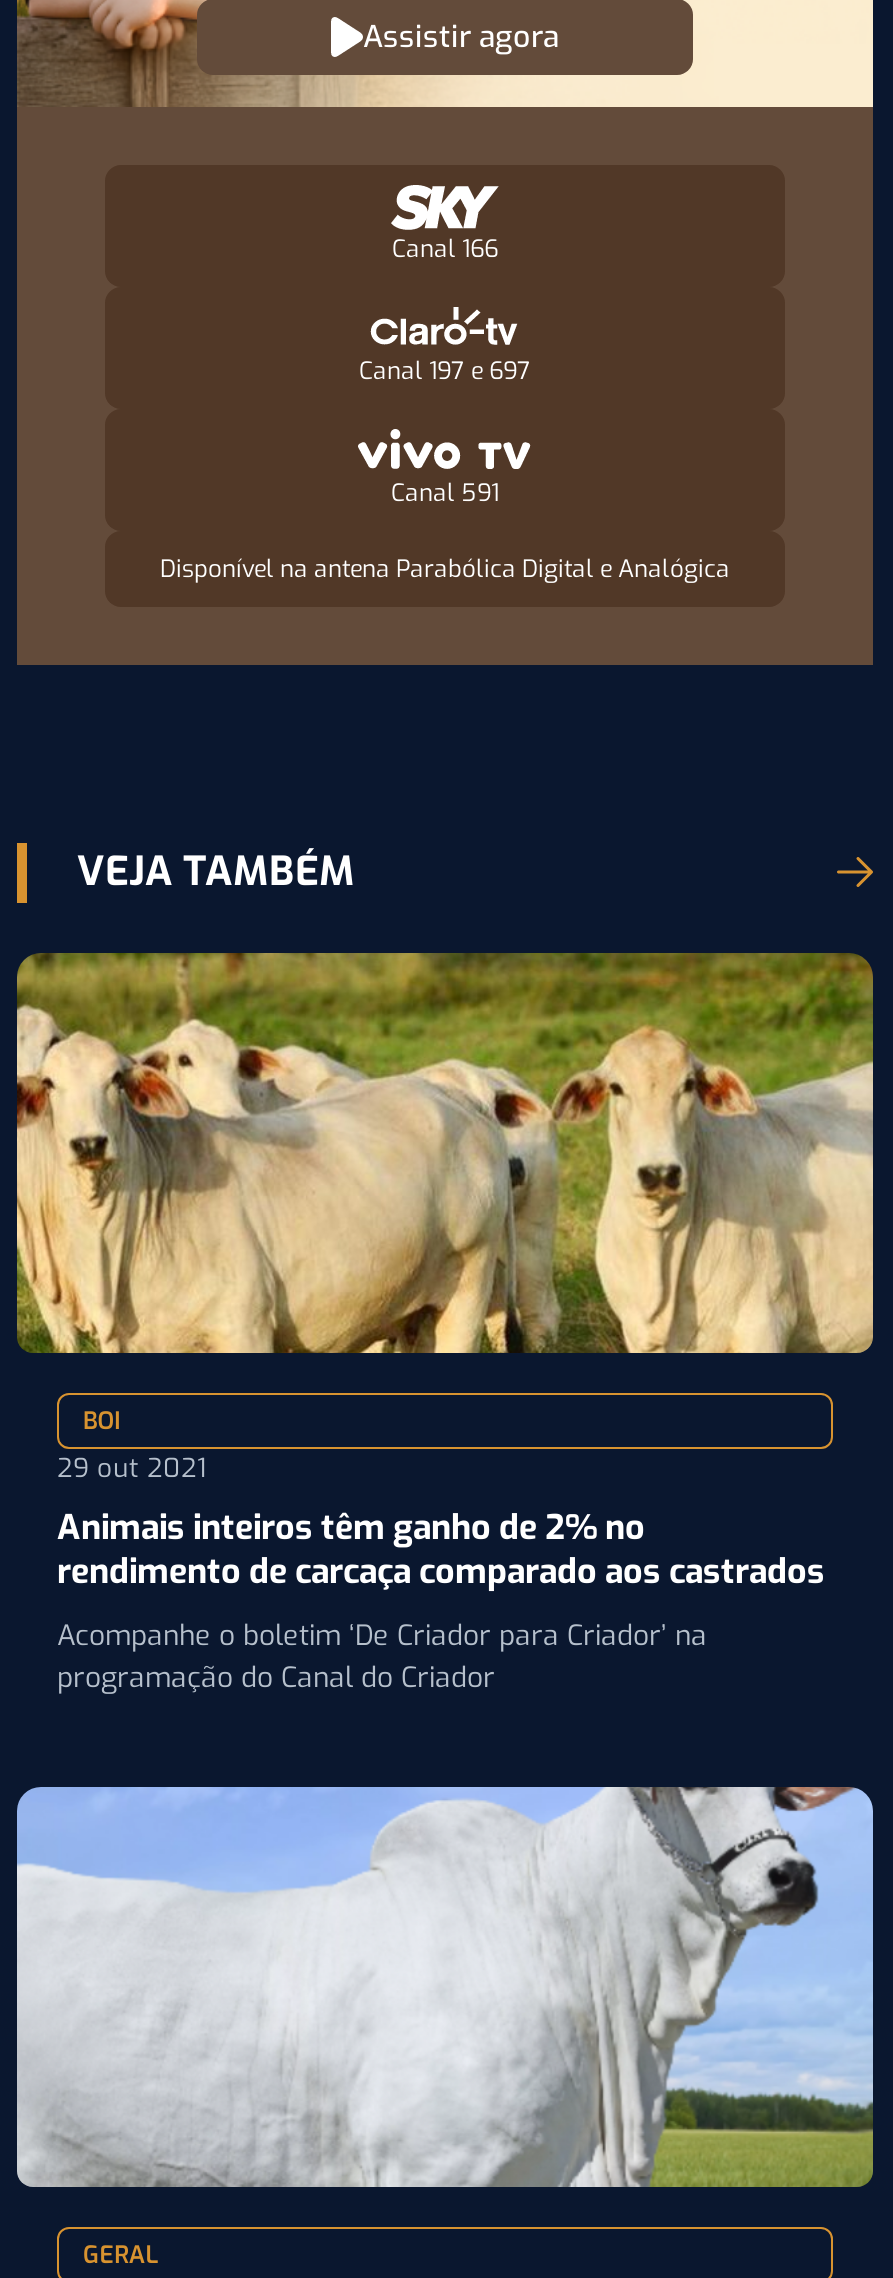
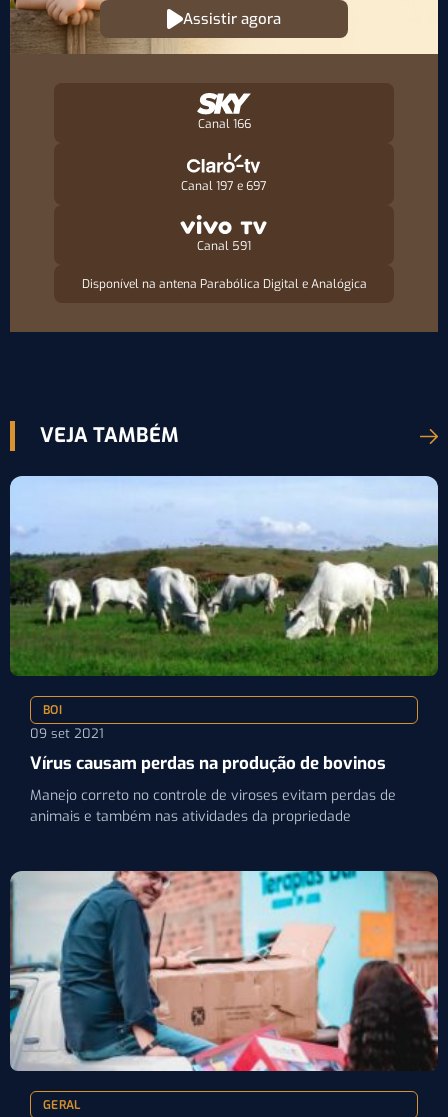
- [image]
+ [image]

- 29 out 2021
- Animais inteiros têm ganho de 2% no
- rendimento de carcaça comparado aos castrados
+ 09 set 2021
+ Vírus causam perdas na produção de bovinos

- Acompanhe o boletim ‘De Criador para Criador’ na
- programação do Canal do Criador
+ Manejo correto no controle de viroses evitam perdas de
+ animais e também nas atividades da propriedade

- [image]
+ [image]
